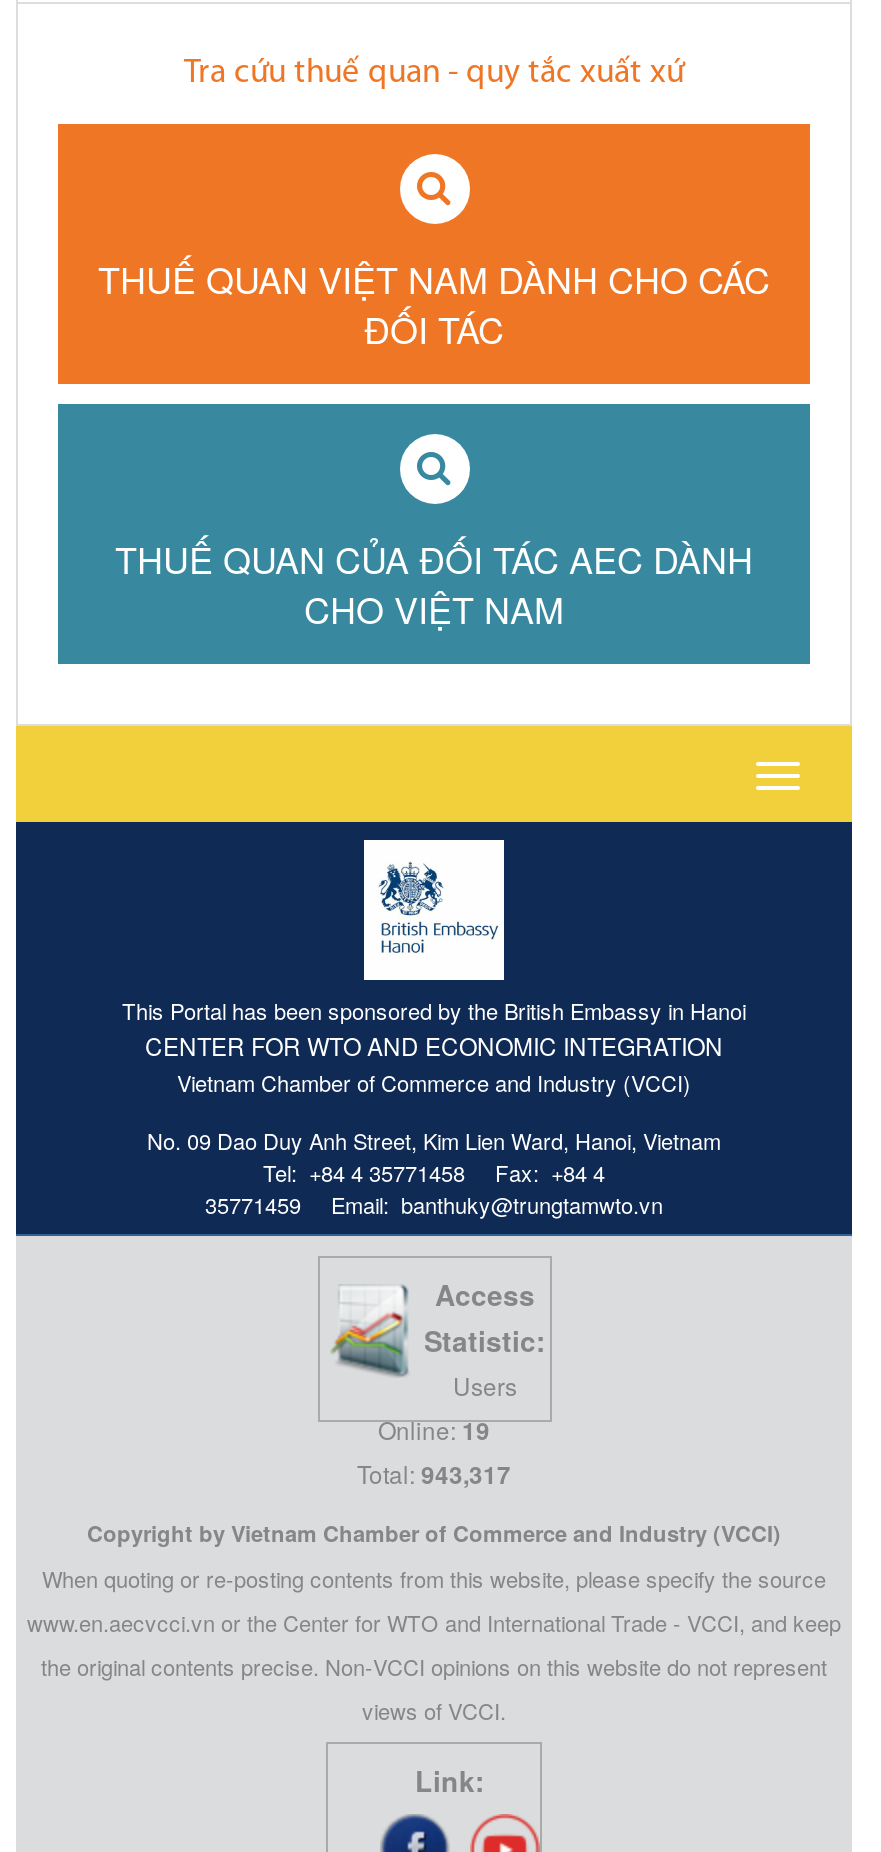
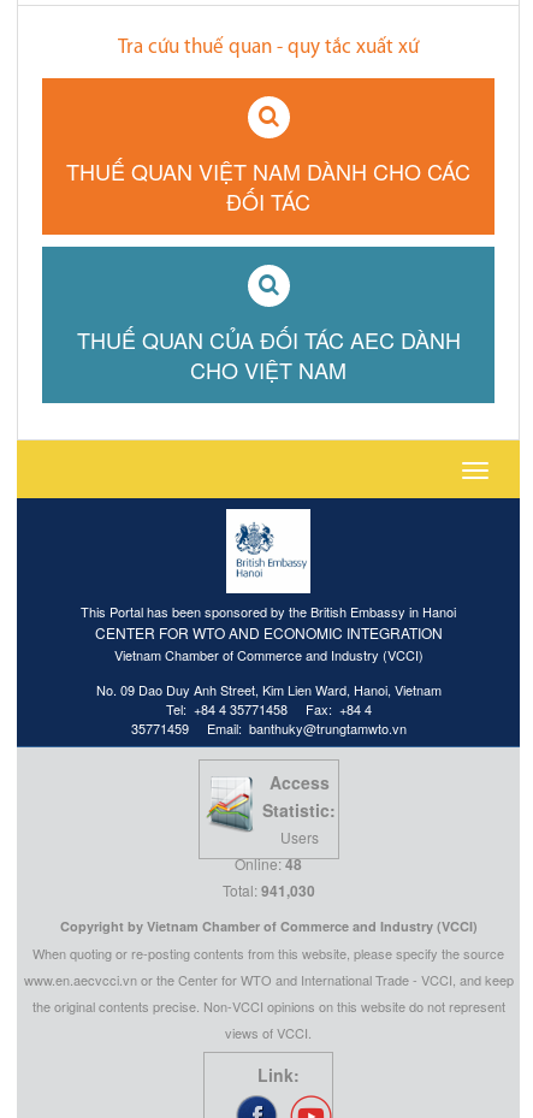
- Online:19
+ Online:48

- Total: 943,317
+ Total: 941,030
